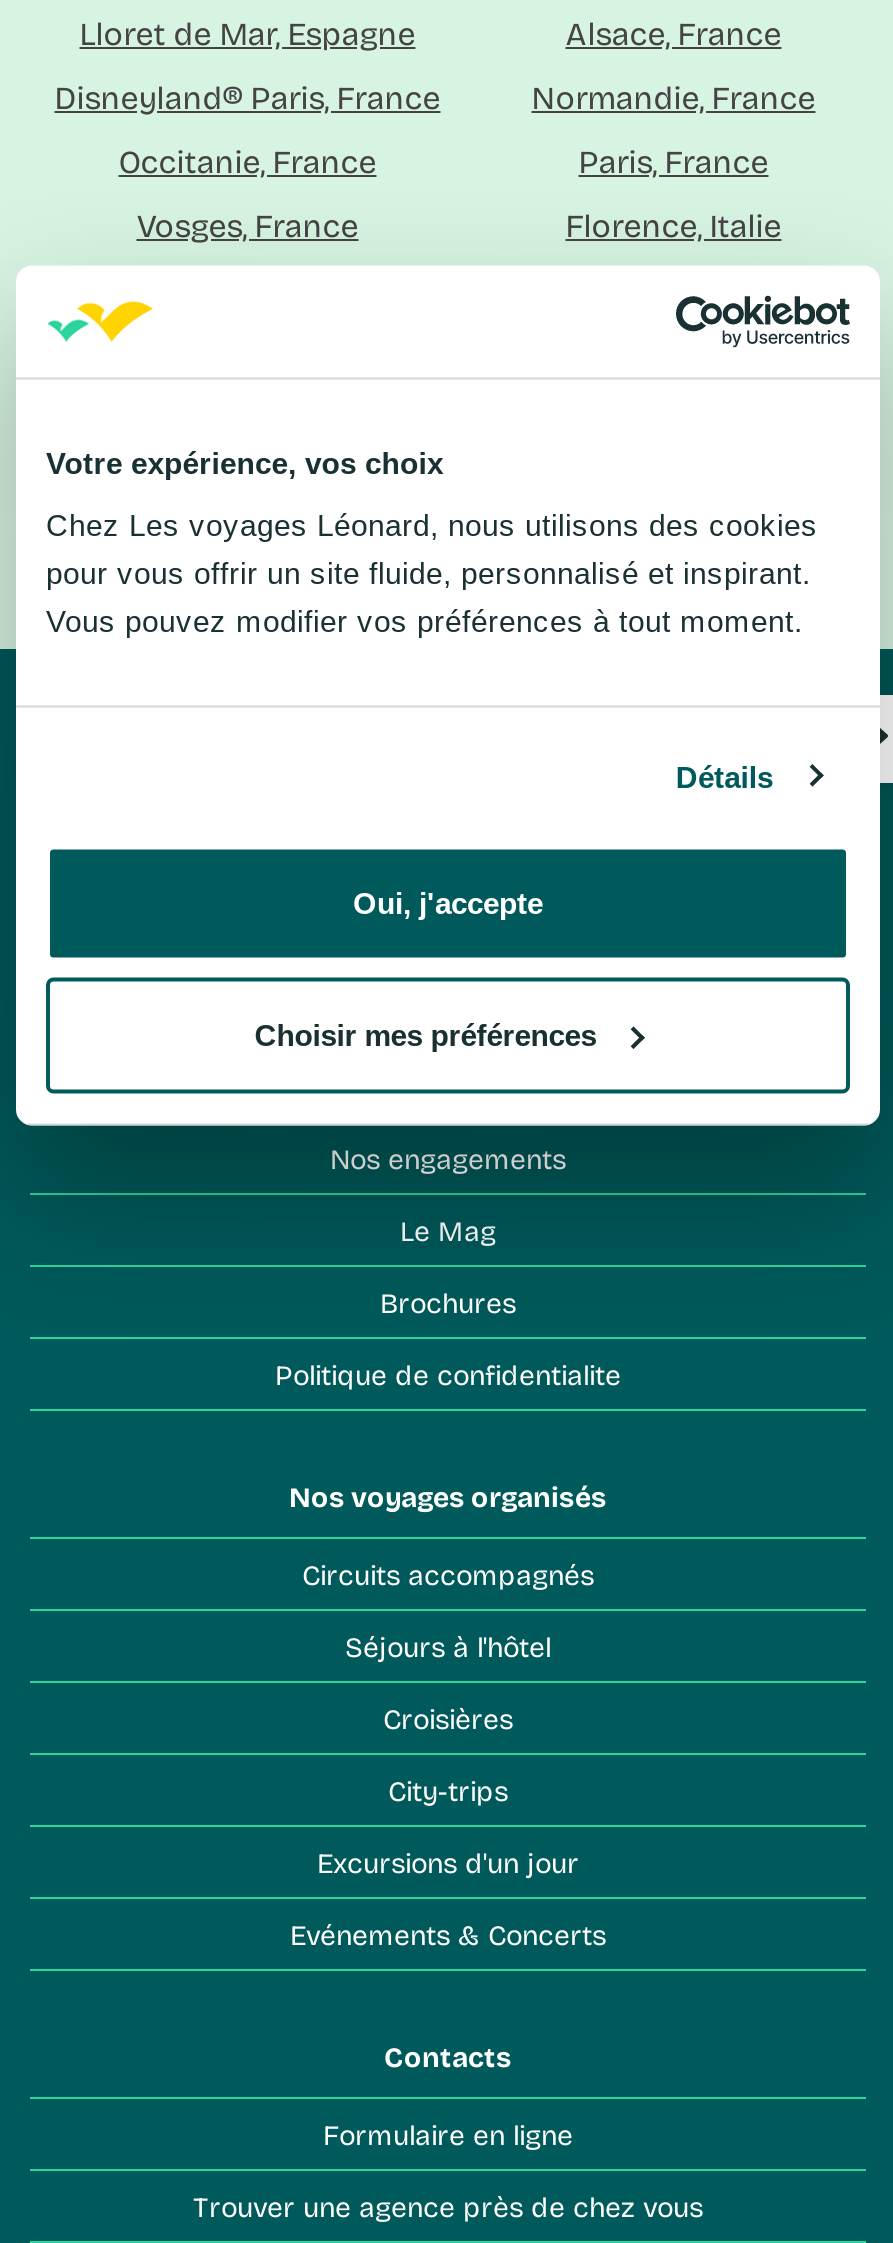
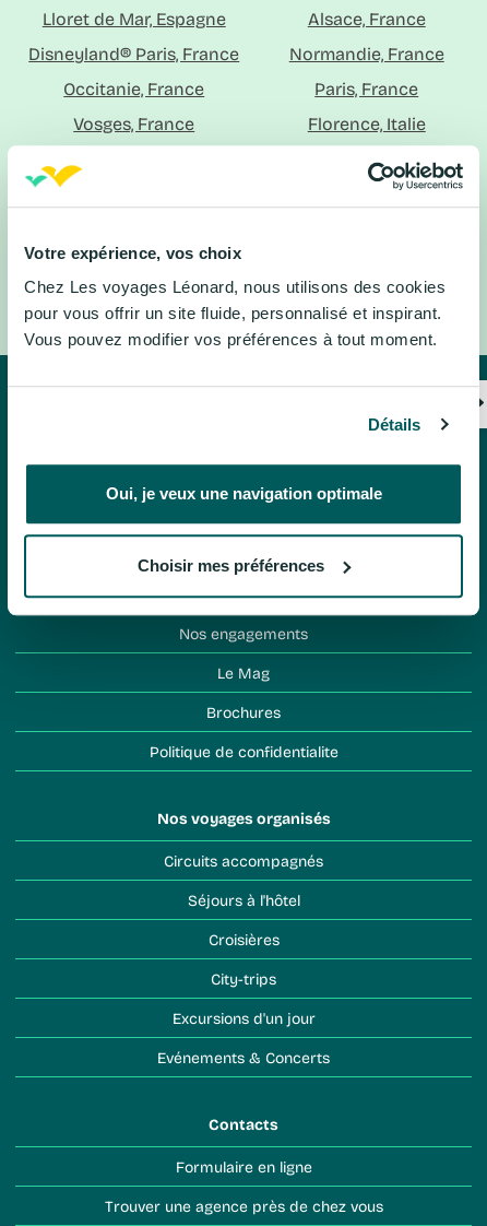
- Oui, j'accepte
+ Oui, je veux une navigation optimale
